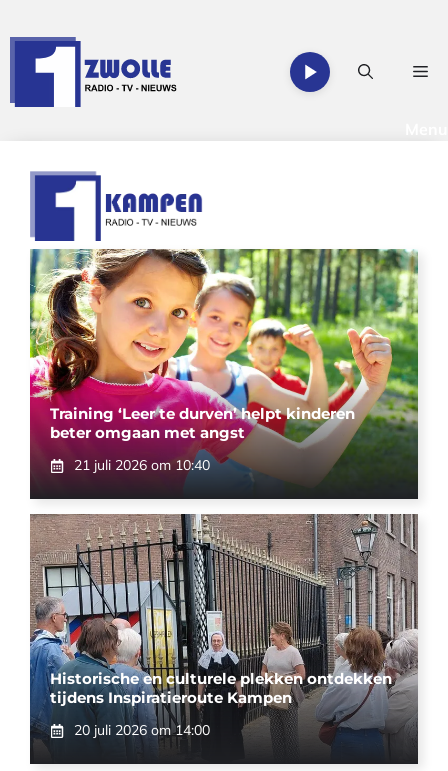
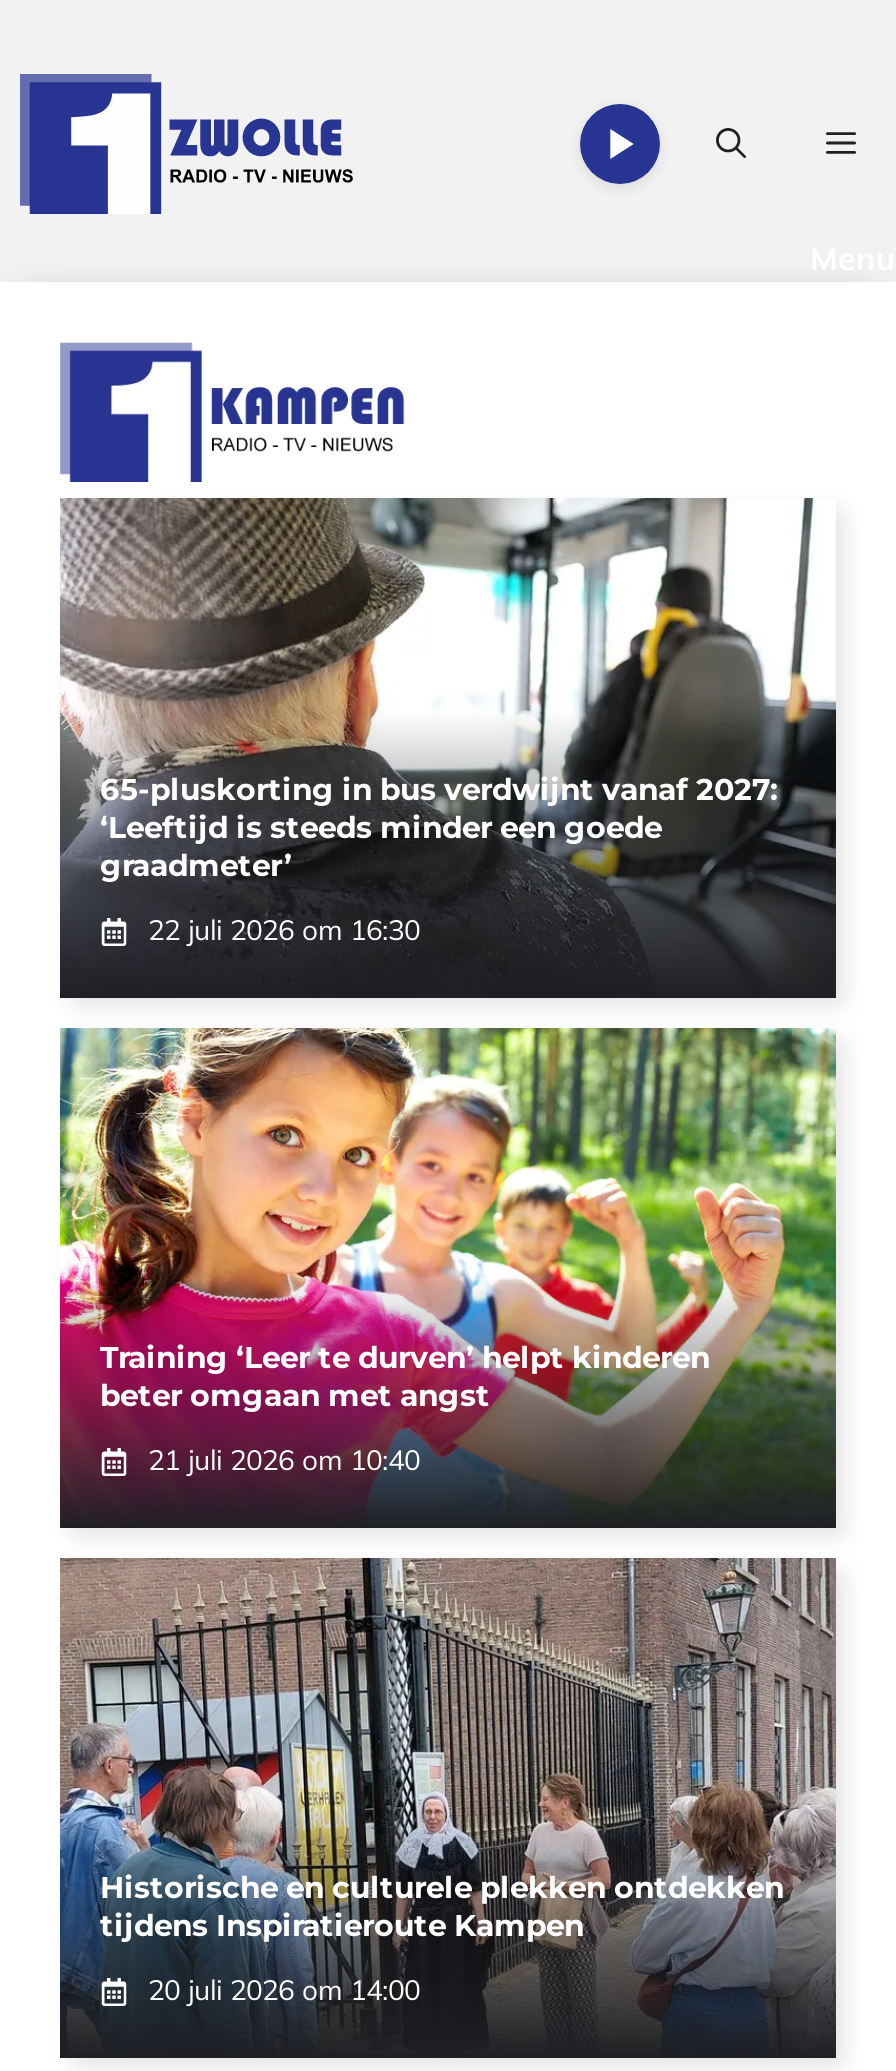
+ [image]
+ 65-pluskorting in bus verdwijnt vanaf 2027:
+ ‘Leeftijd is steeds minder een goede
+ graadmeter’
+ 22 juli 2026 om 16:30
